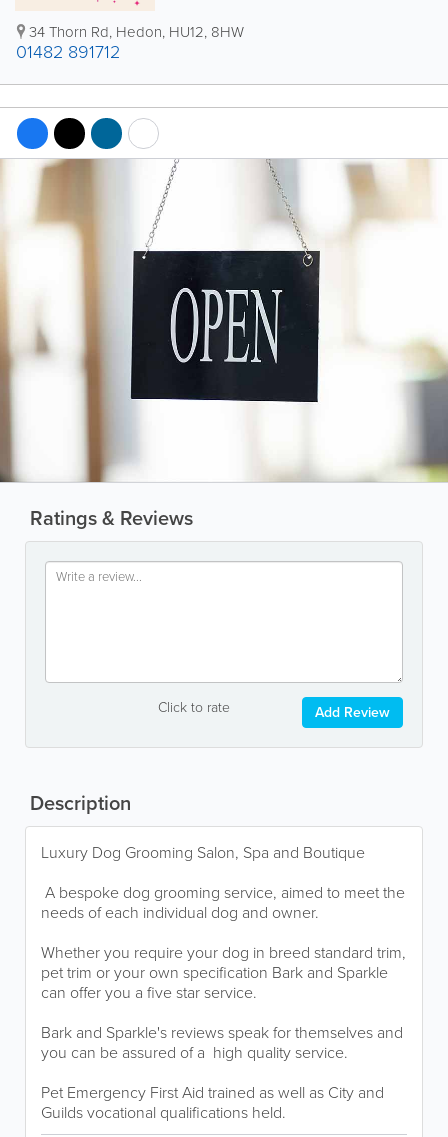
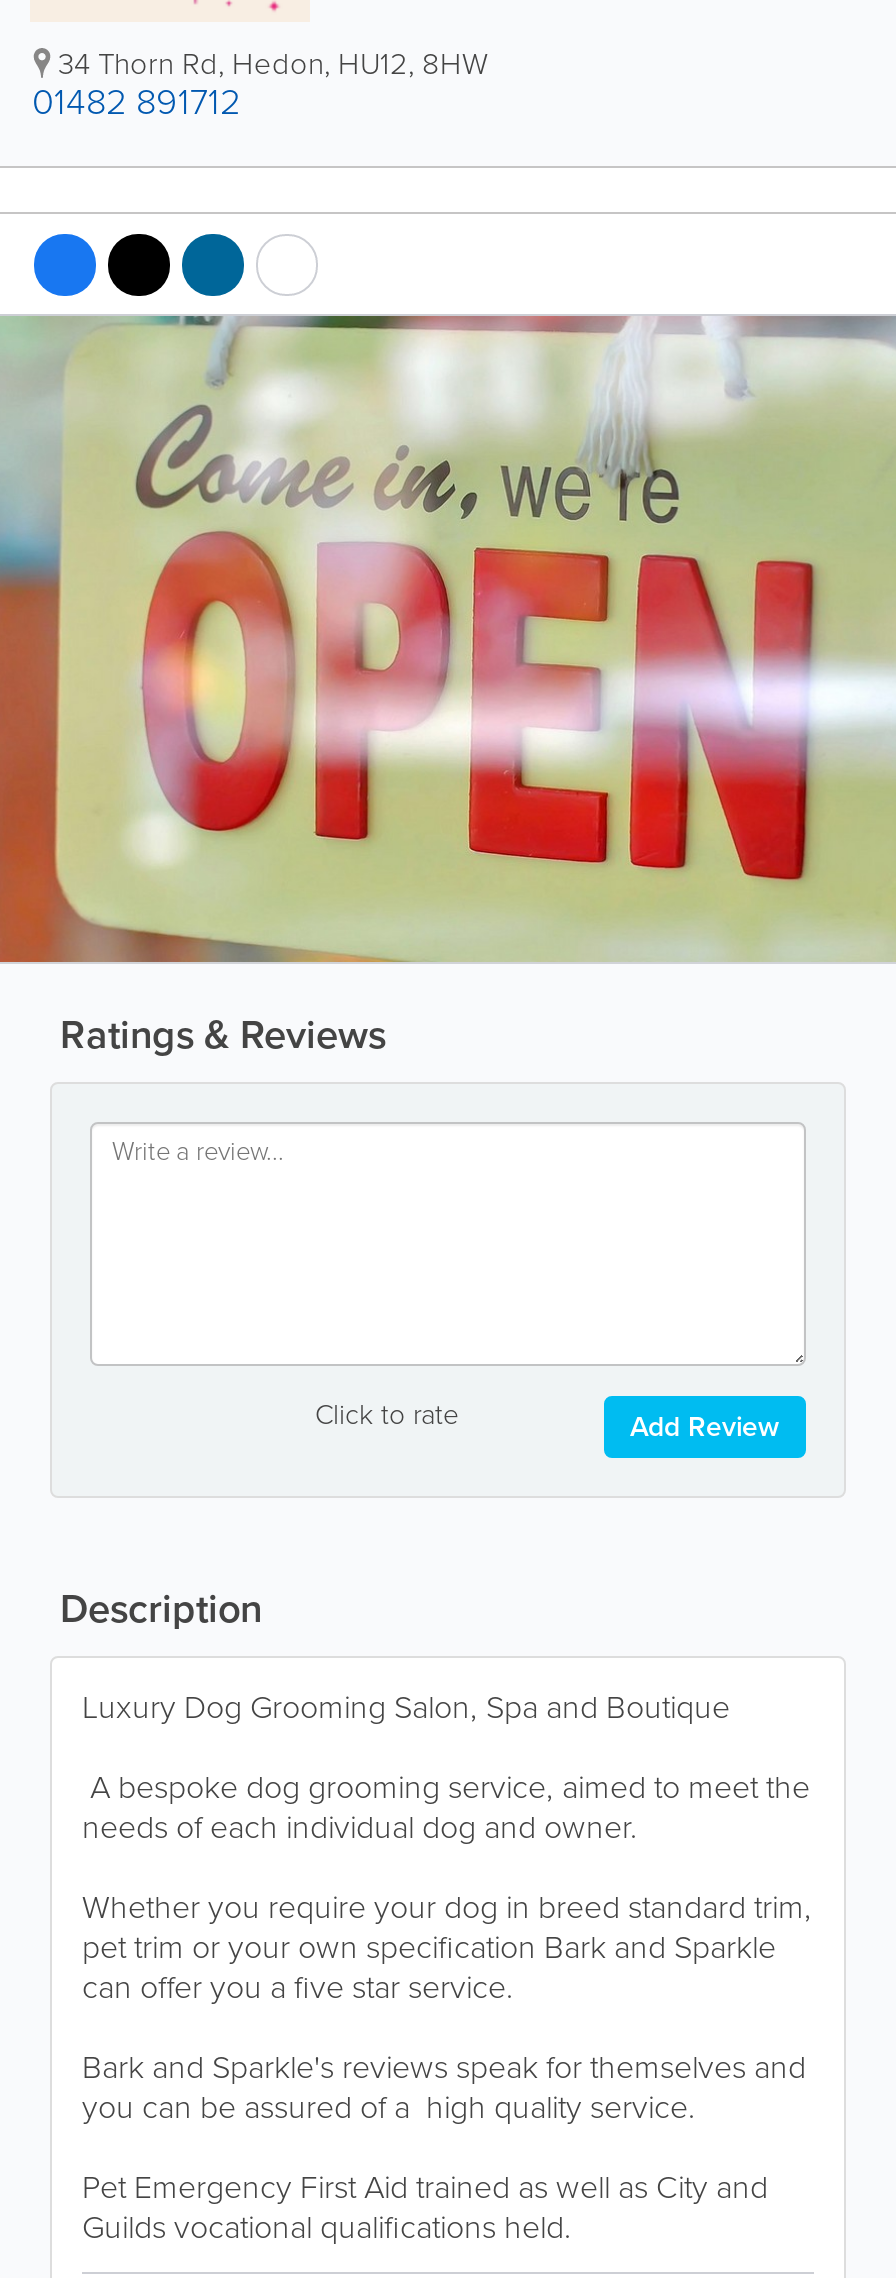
- [image]
+ [image]
